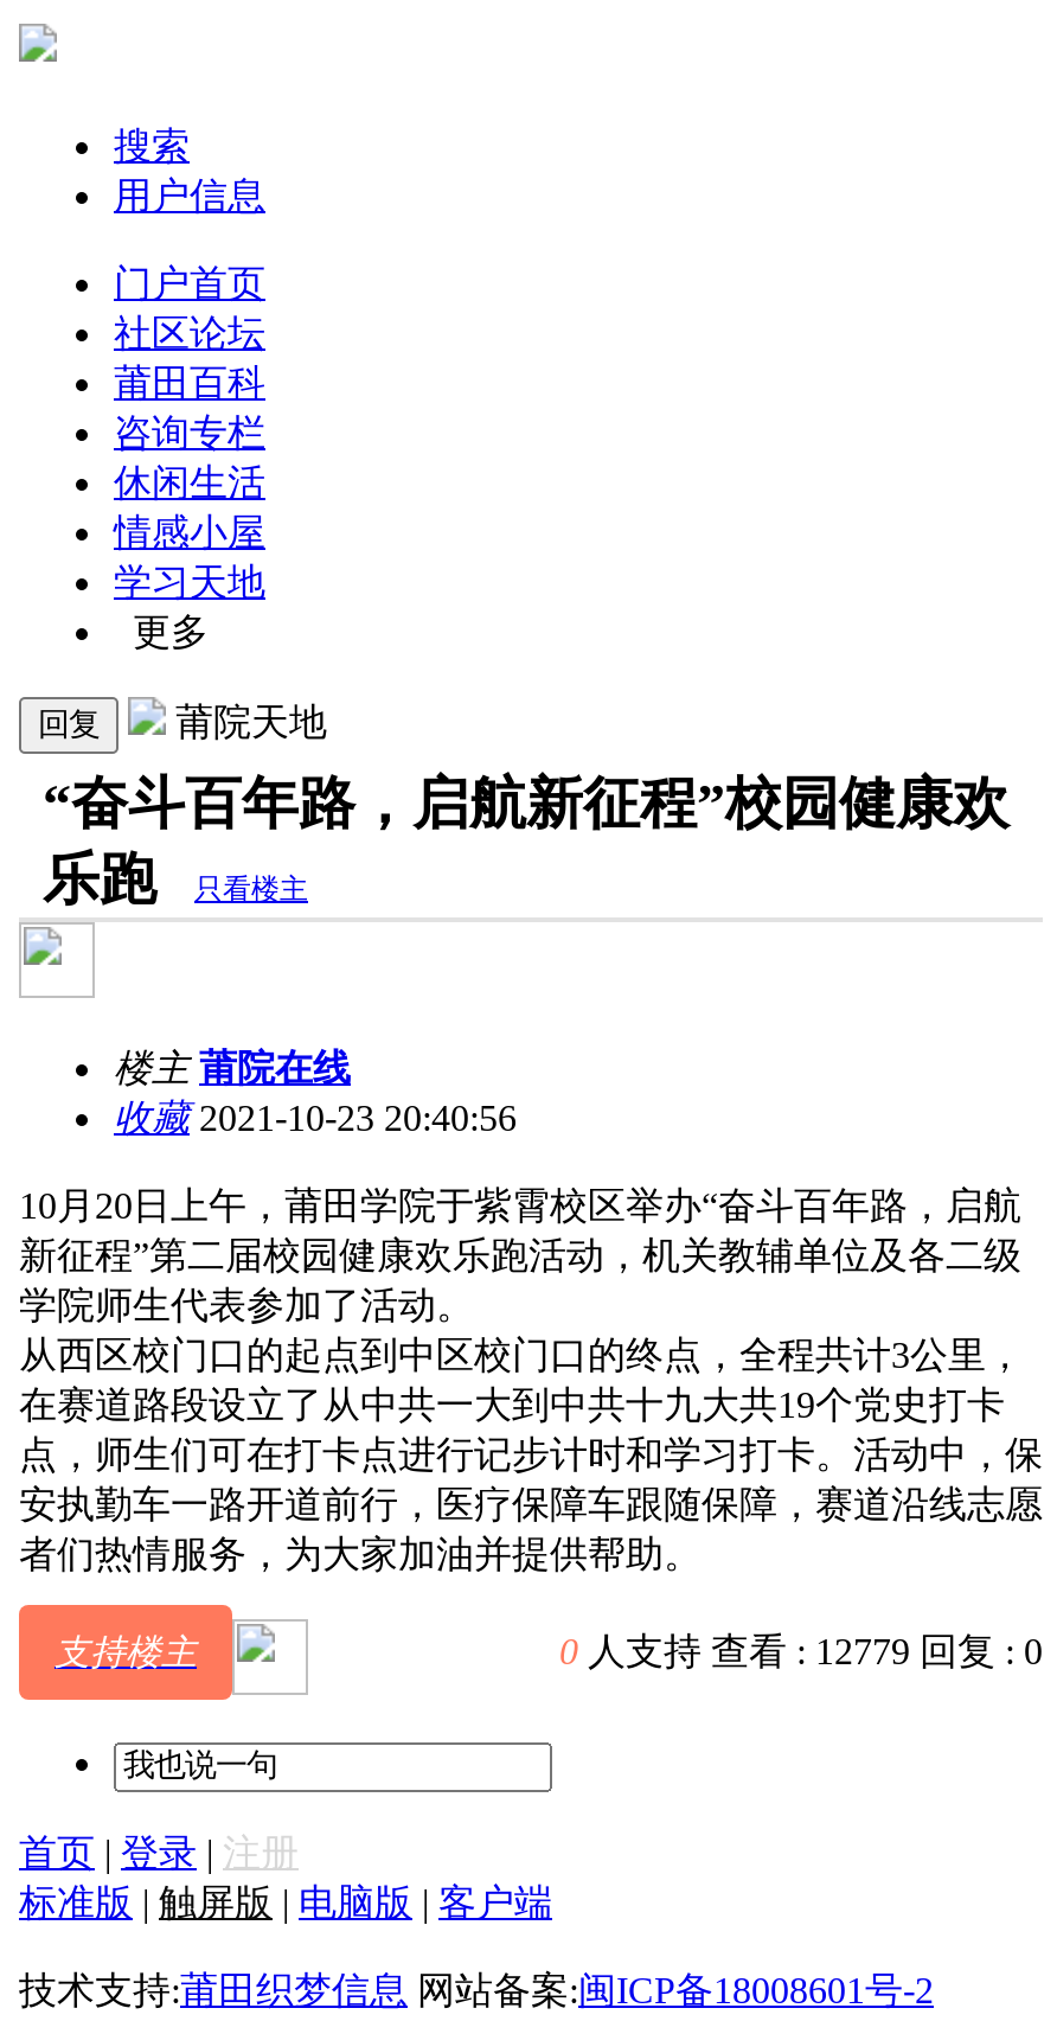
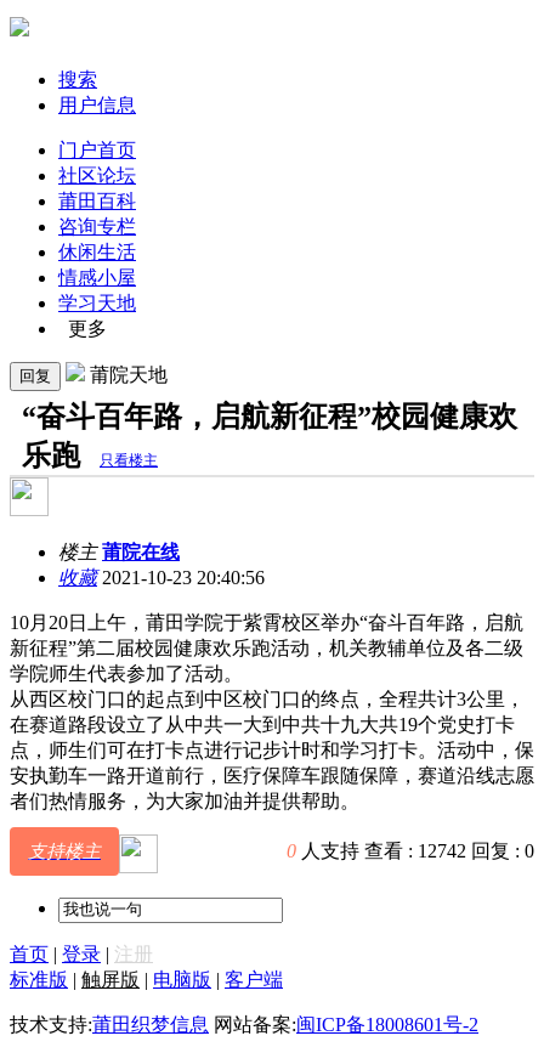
- 0人支持 查看 : 12779 回复 : 0
+ 0人支持 查看 : 12742 回复 : 0
